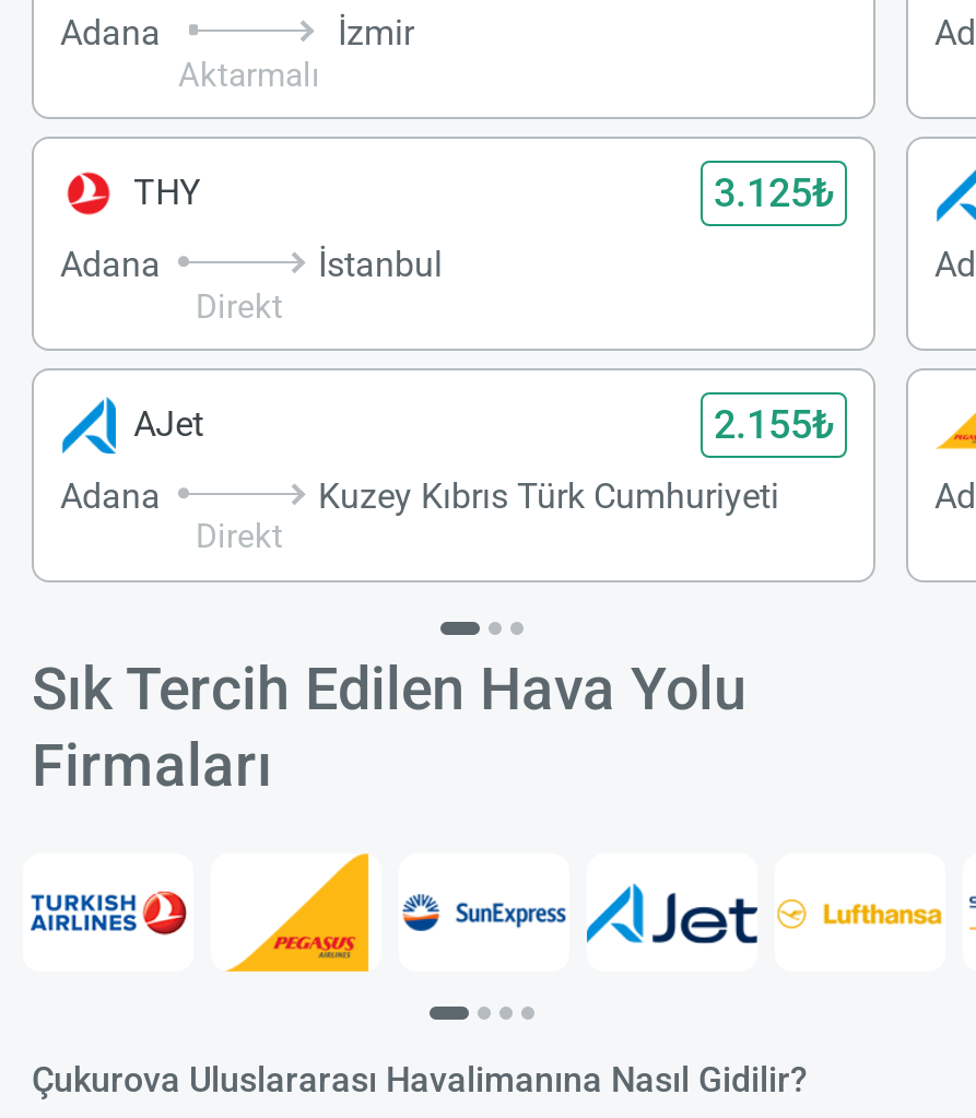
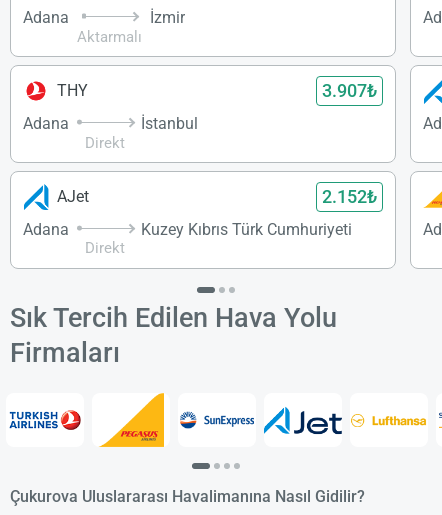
- 3.125₺
+ 3.907₺

- 2.155₺
+ 2.152₺
